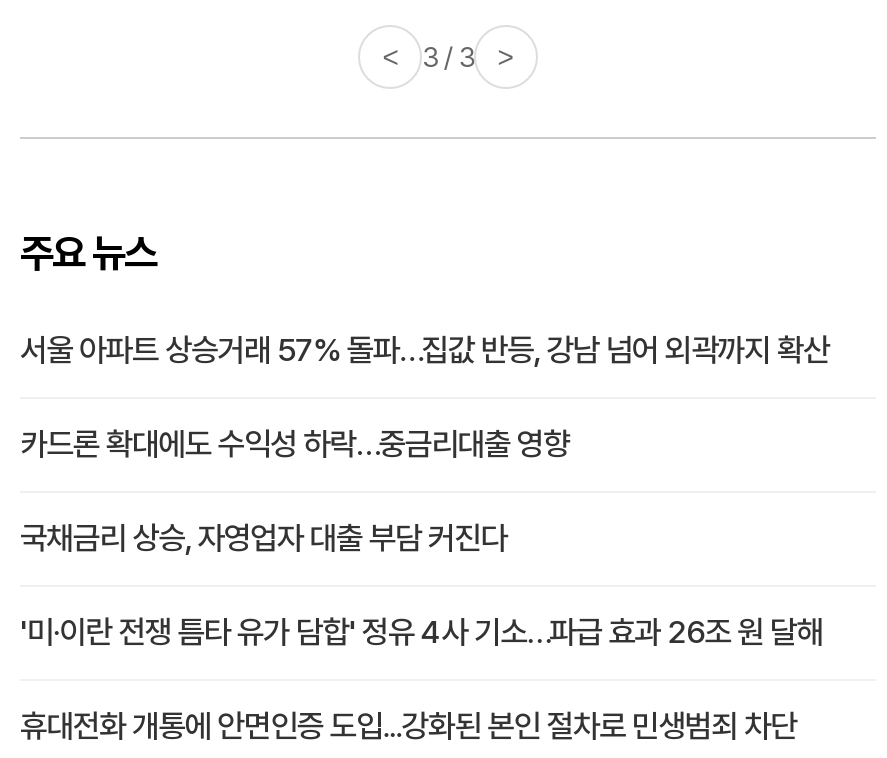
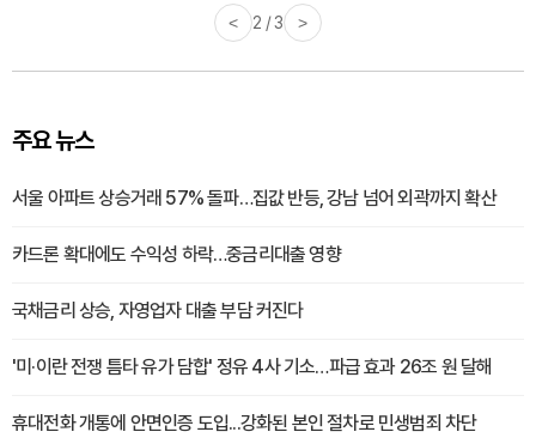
- 3 / 3
+ 2 / 3
